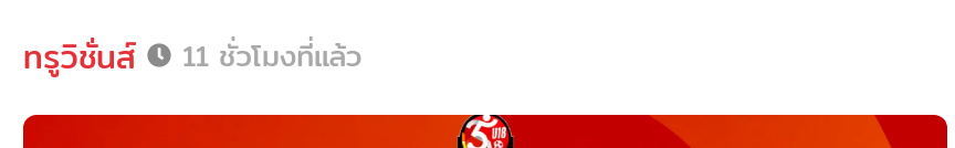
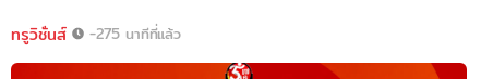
- 11 ชั่วโมงที่แล้ว
+ -275 นาทีที่แล้ว
